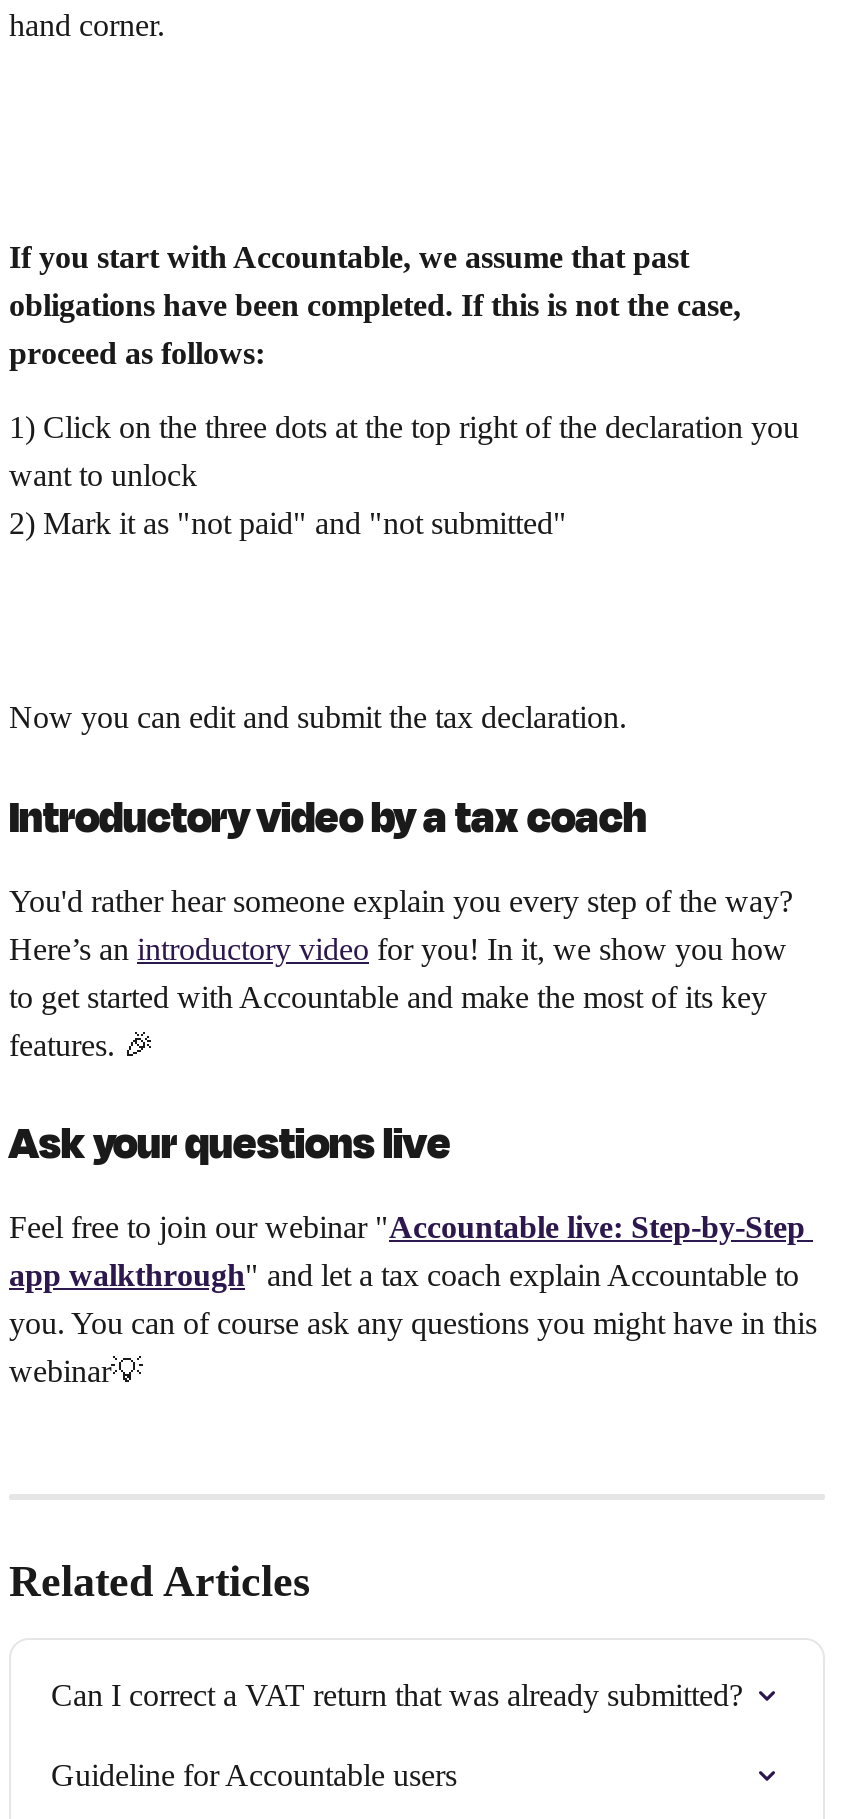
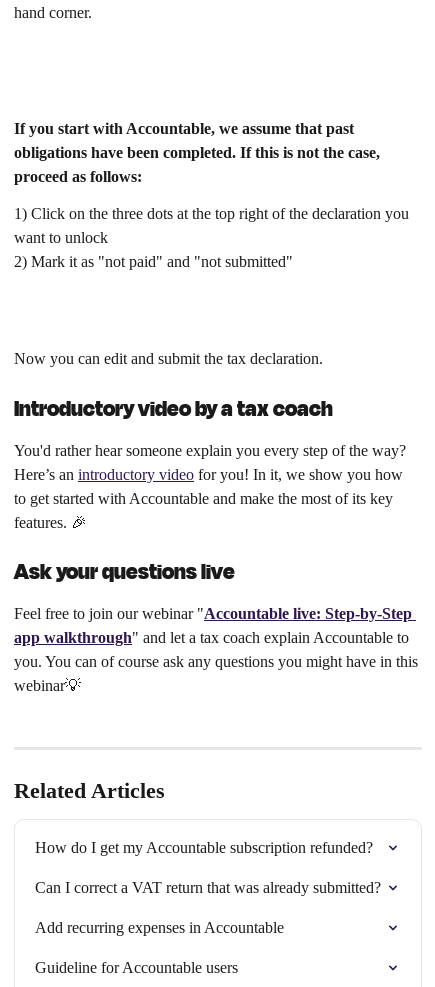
+ How do I get my Accountable subscription refunded?

+ Add recurring expenses in Accountable
